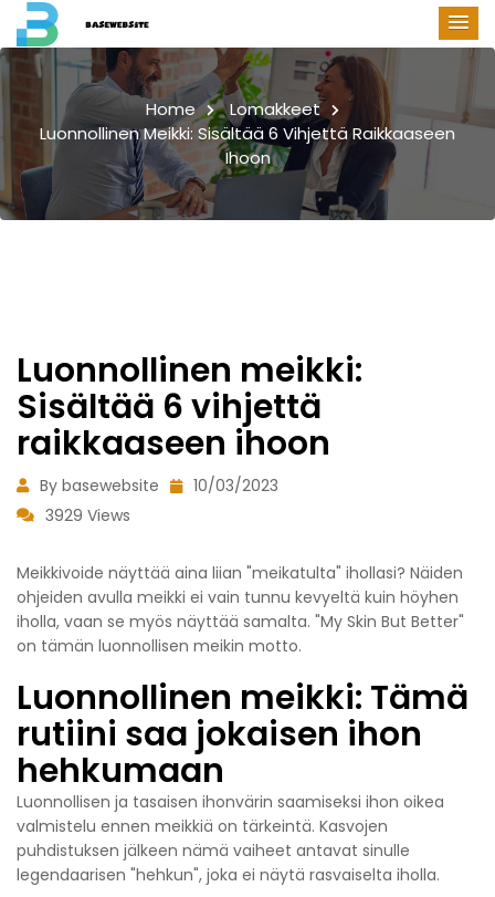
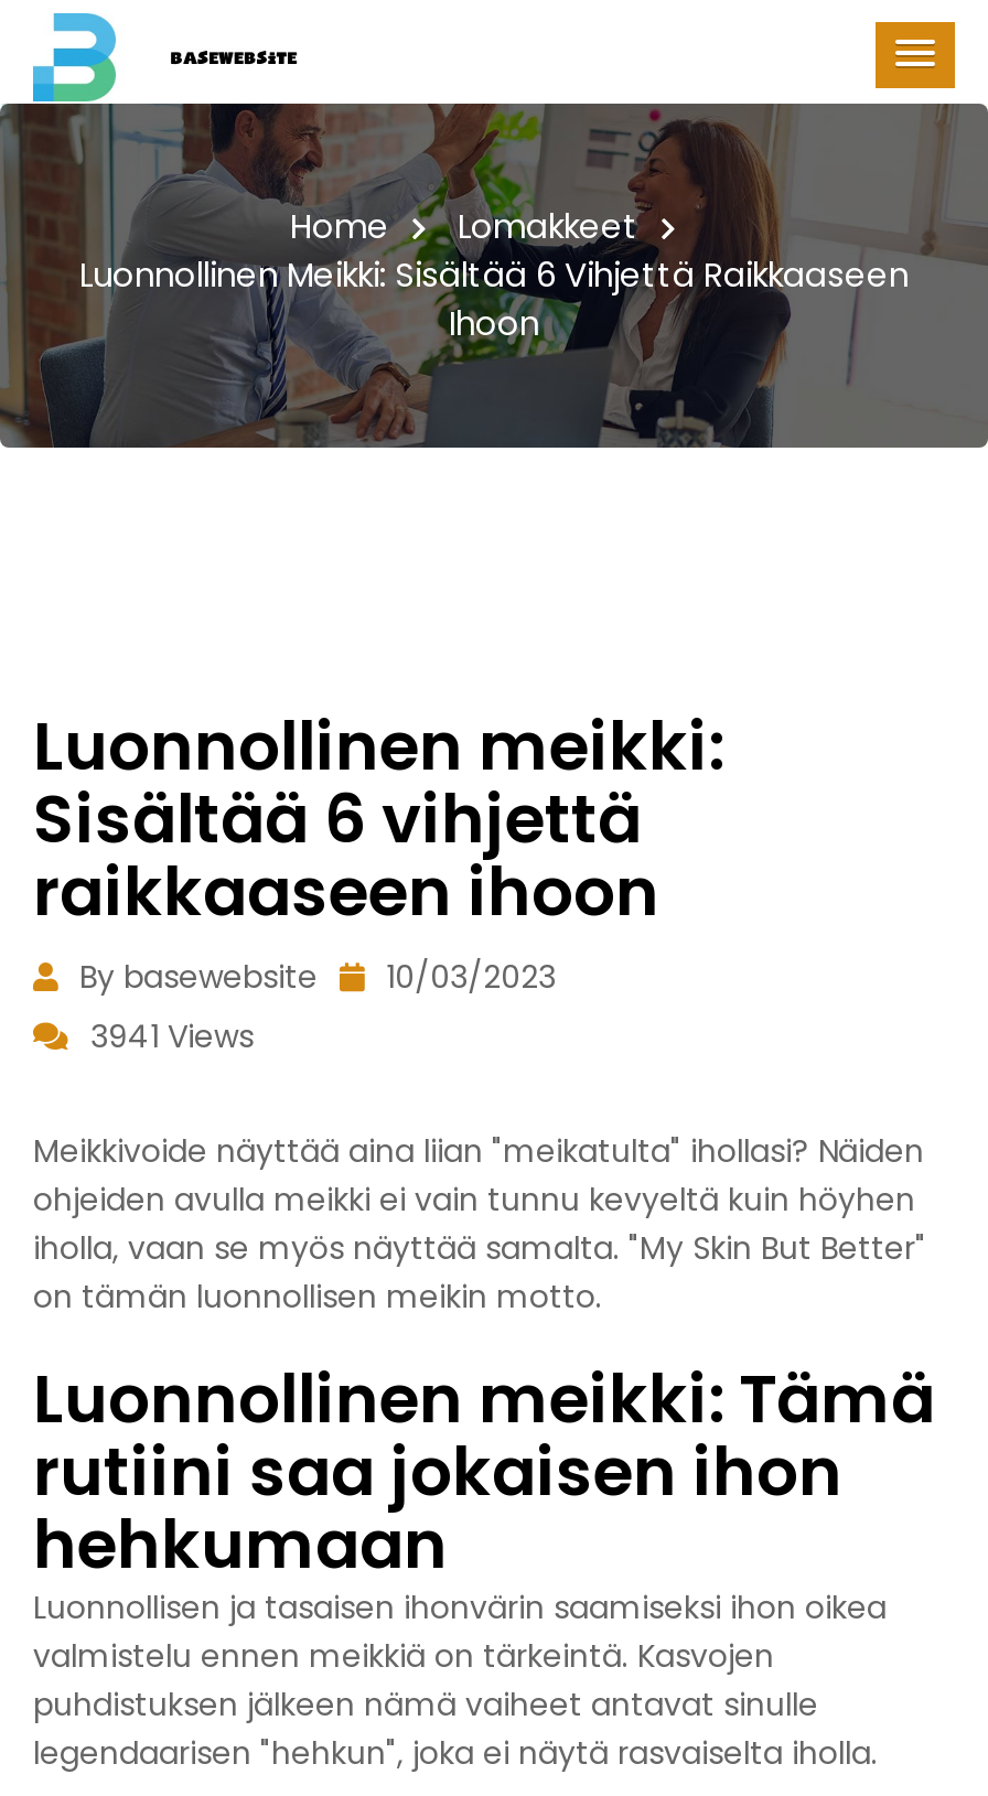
- 3929 Views
+ 3941 Views
